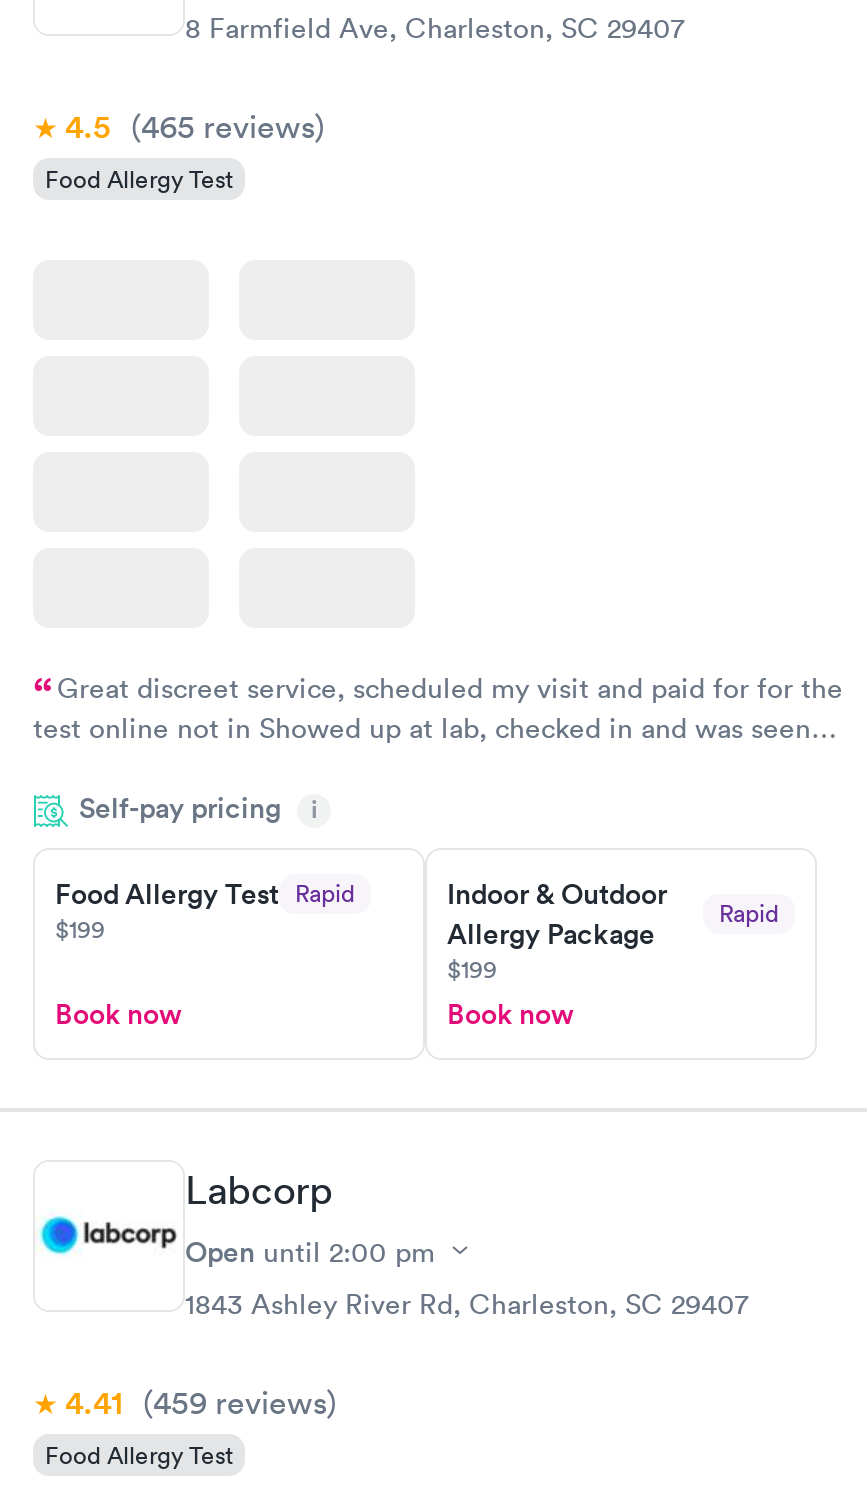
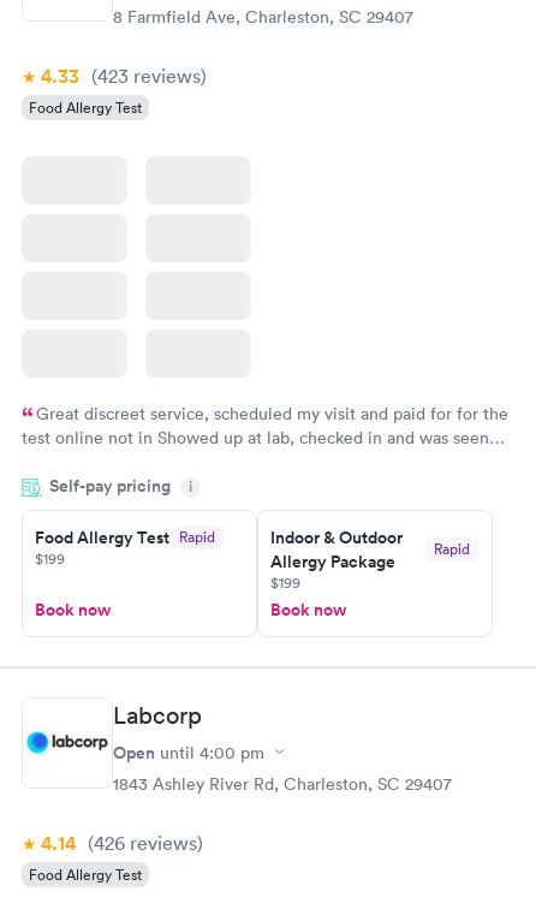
- 4.5 (465 reviews)
+ 4.33 (423 reviews)

- Open until 2:00 pm
+ Open until 4:00 pm

- 4.41 (459 reviews)
+ 4.14 (426 reviews)
